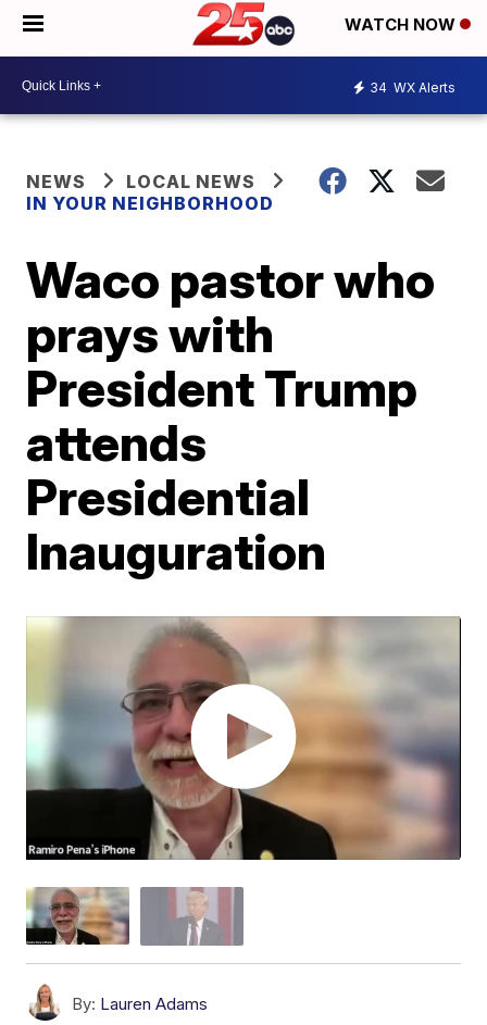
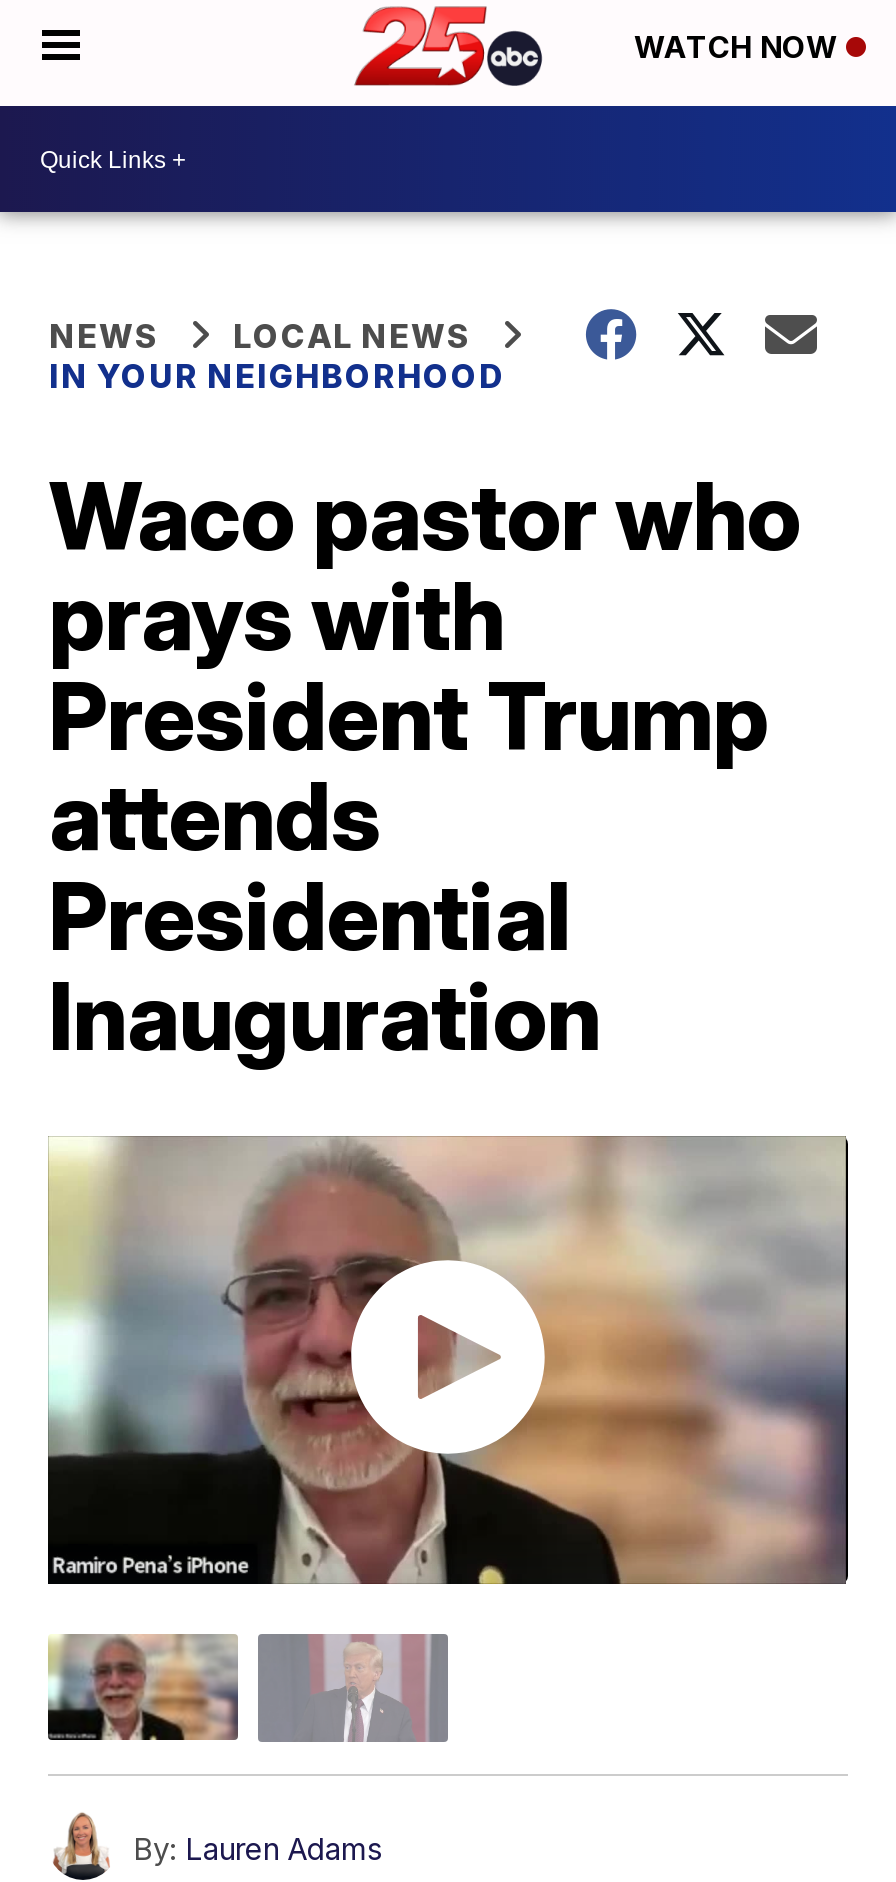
- 34 WX Alerts
